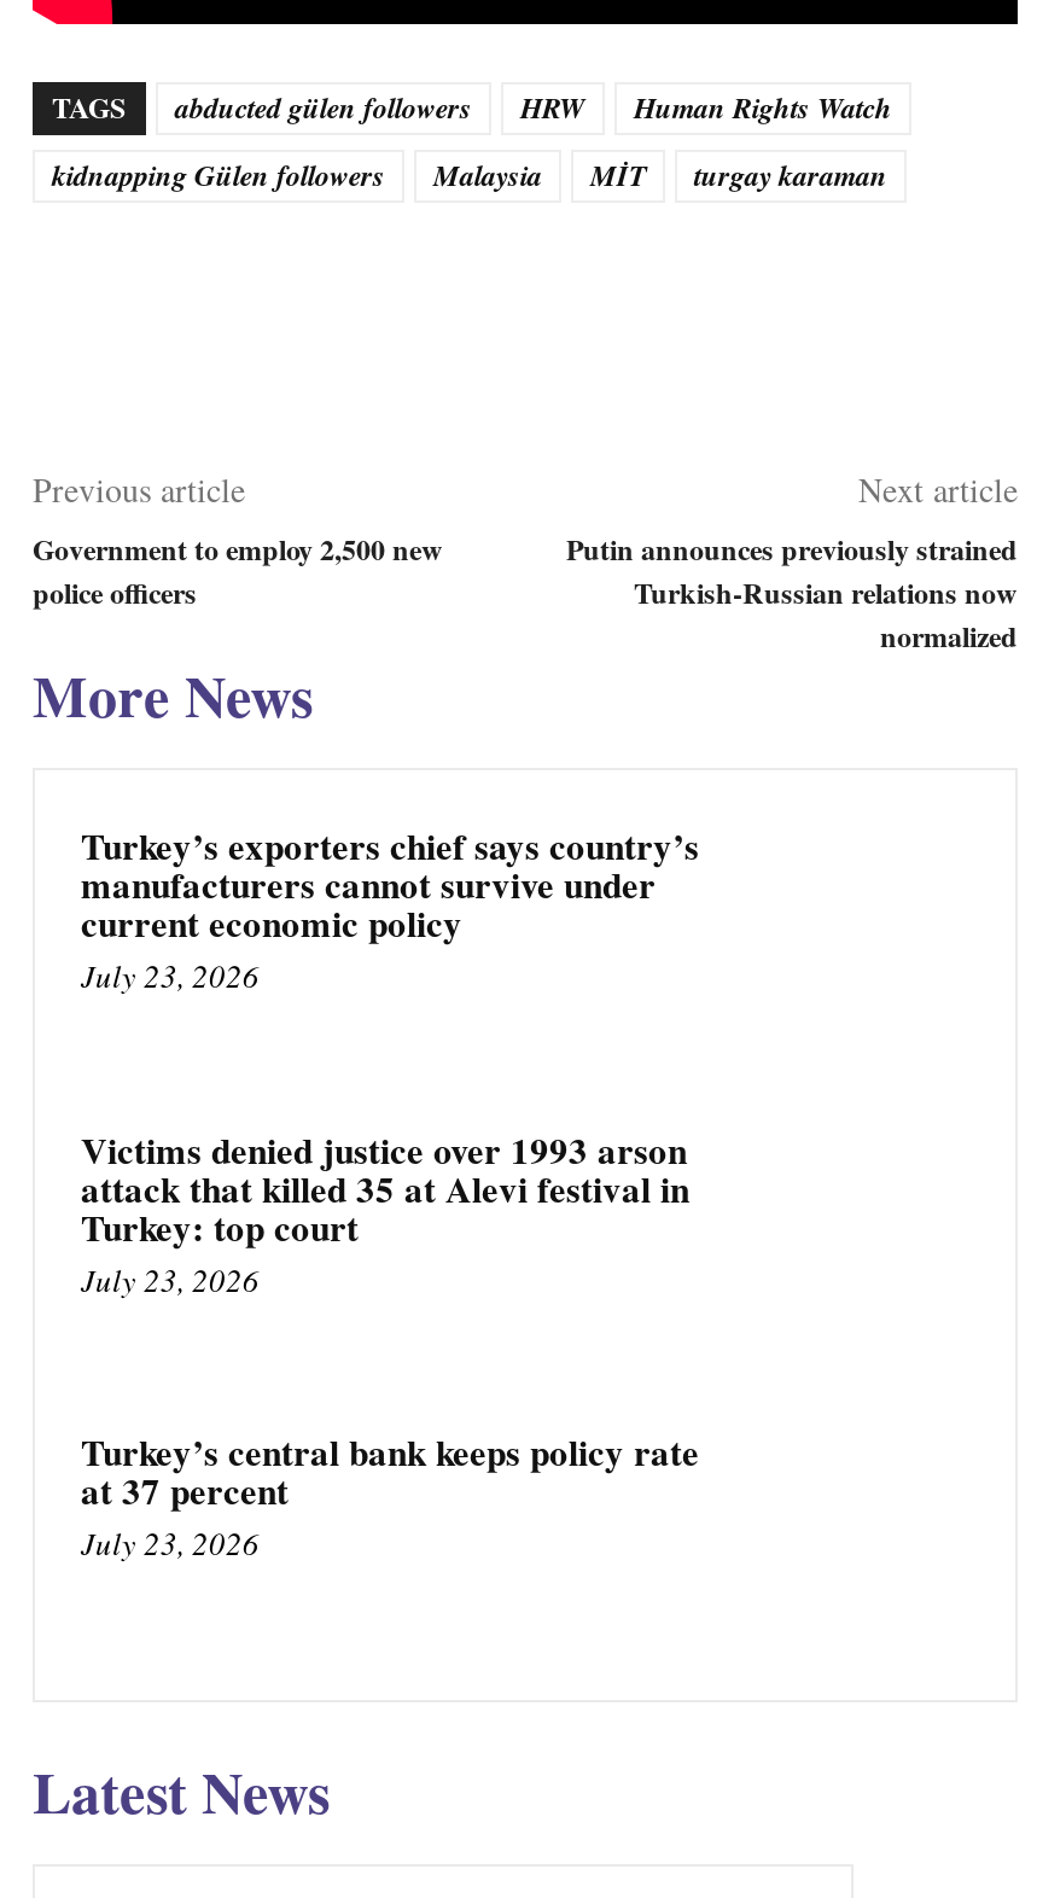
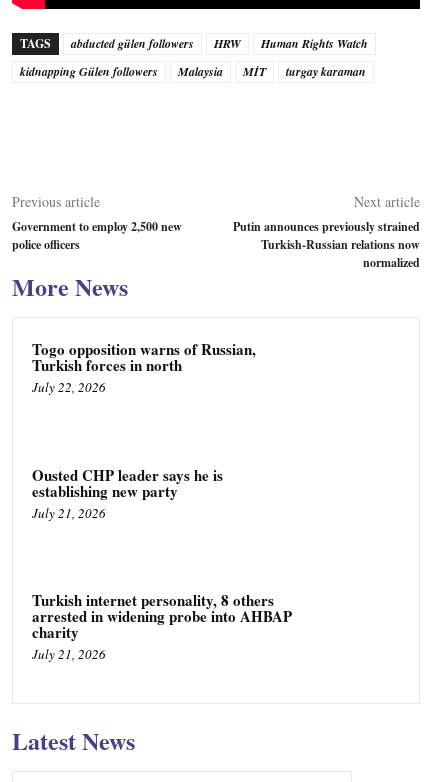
- Turkey’s exporters chief says country’s
- manufacturers cannot survive under
- current economic policy
- July 23, 2026
+ Togo opposition warns of Russian,
+ Turkish forces in north
+ July 22, 2026

- Victims denied justice over 1993 arson
- attack that killed 35 at Alevi festival in
- Turkey: top court
- July 23, 2026
+ Ousted CHP leader says he is
+ establishing new party
+ July 21, 2026

- Turkey’s central bank keeps policy rate
- at 37 percent
- July 23, 2026
+ Turkish internet personality, 8 others
+ arrested in widening probe into AHBAP
+ charity
+ July 21, 2026
